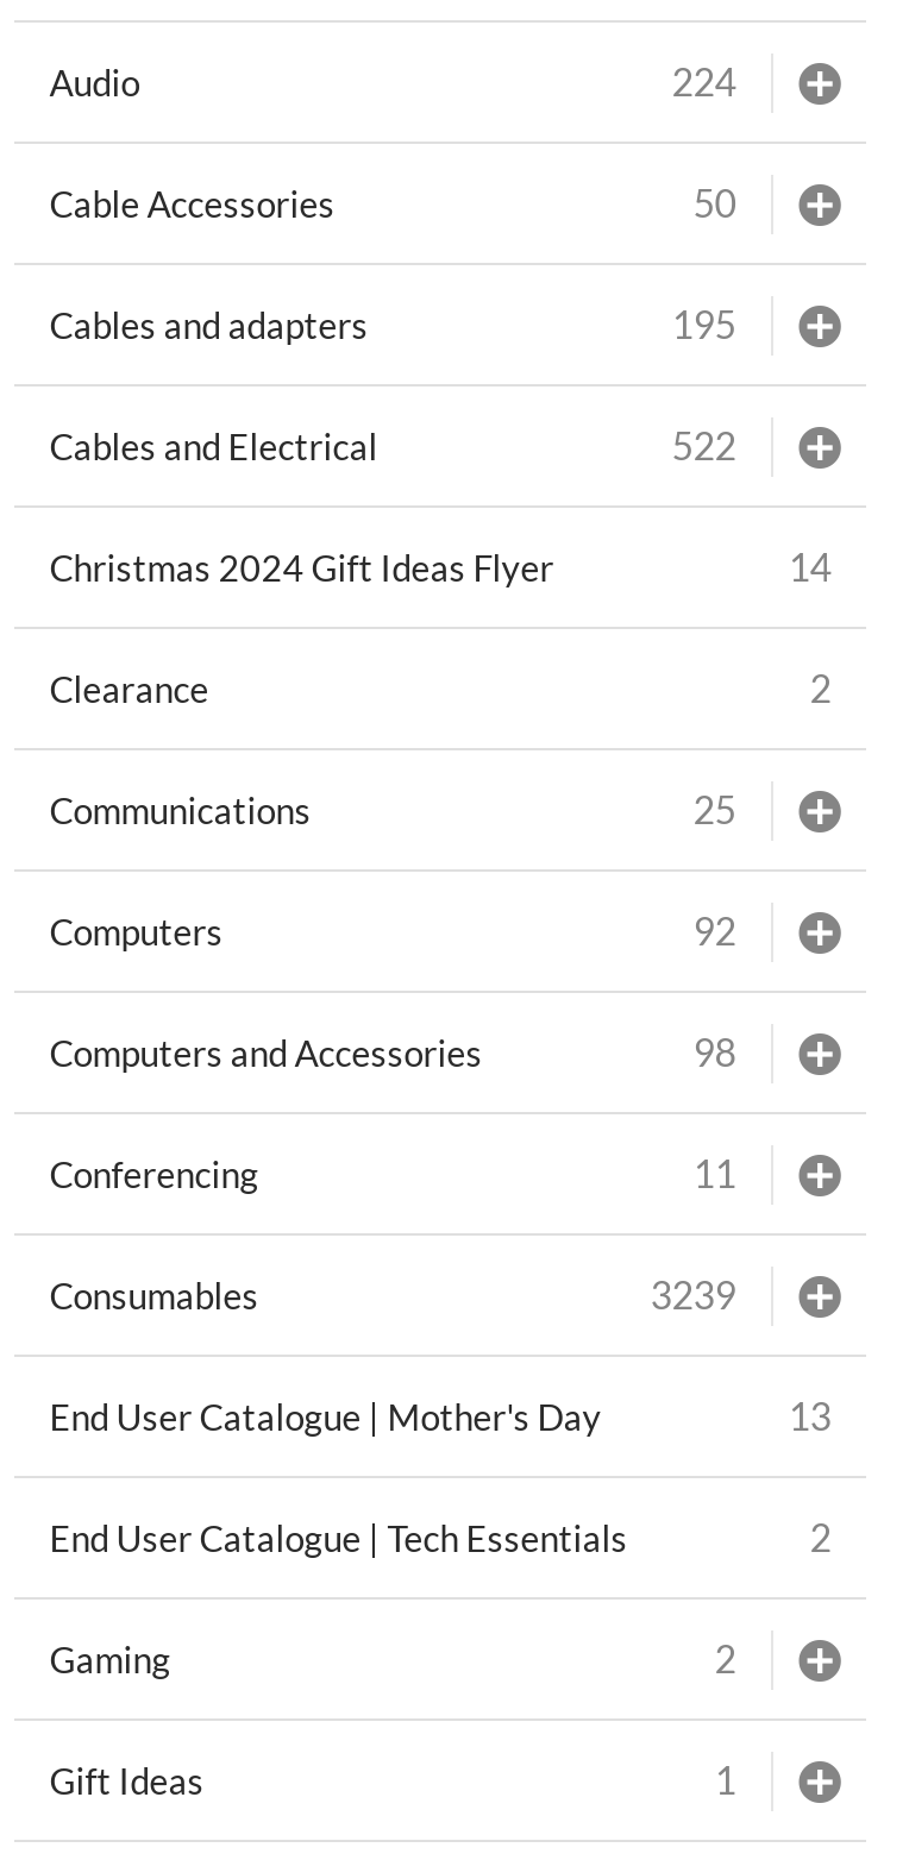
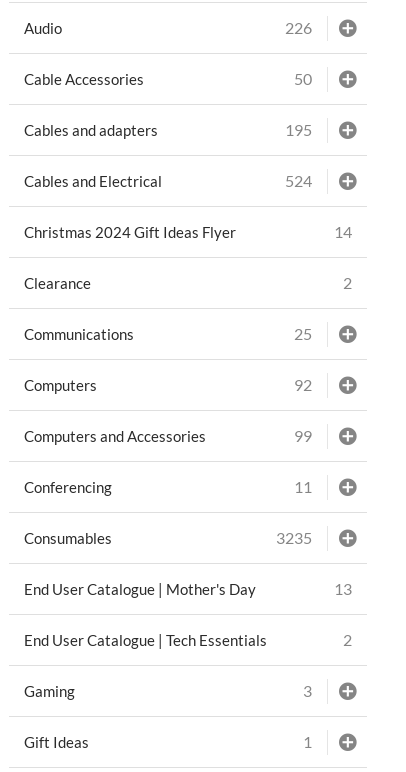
- 224
+ 226

- 522
+ 524

- 98
+ 99

- 3239
+ 3235

- 2
+ 3
